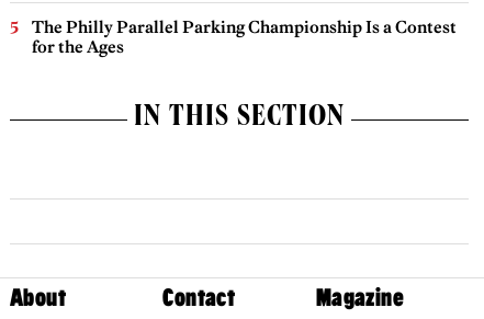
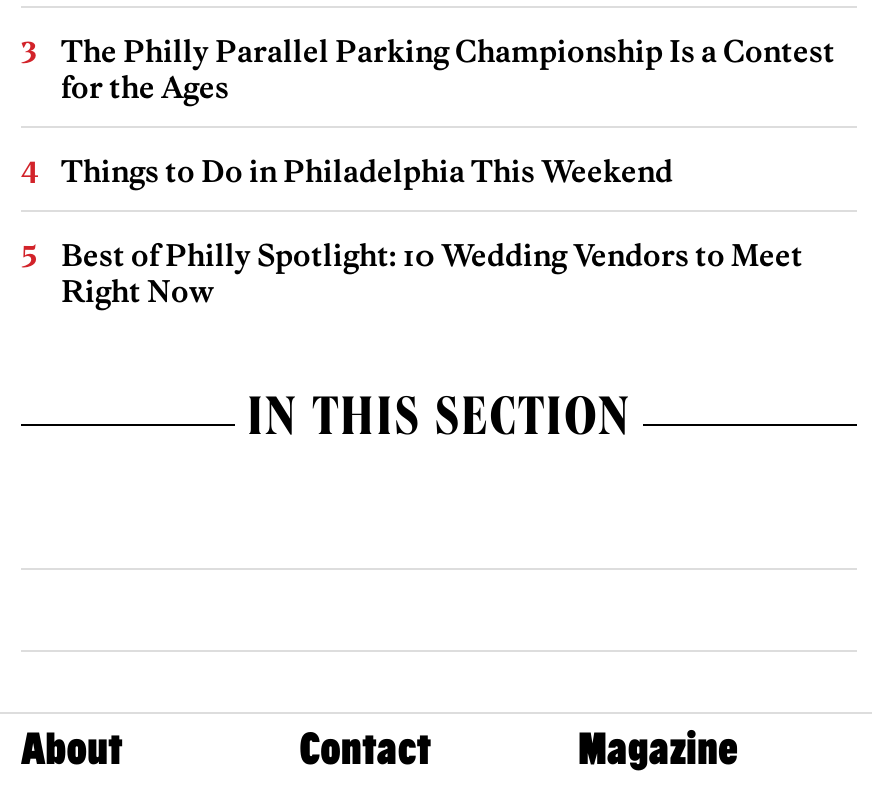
+ Things to Do in Philadelphia This Weekend
+ Best of Philly Spotlight: 10 Wedding Vendors to Meet
+ Right Now
